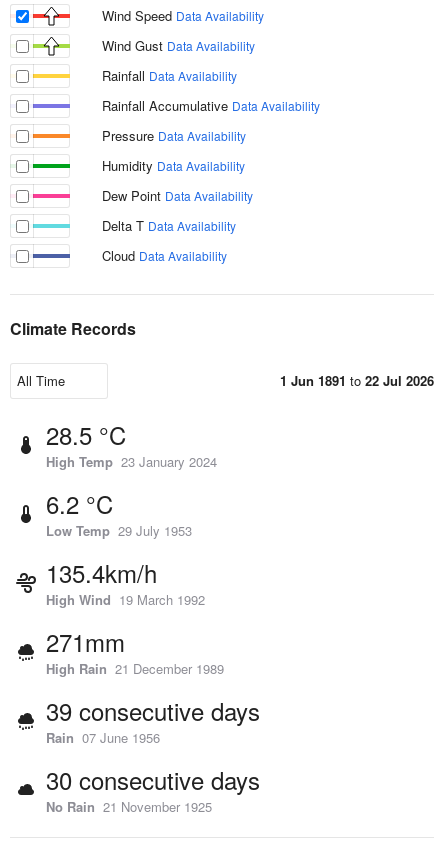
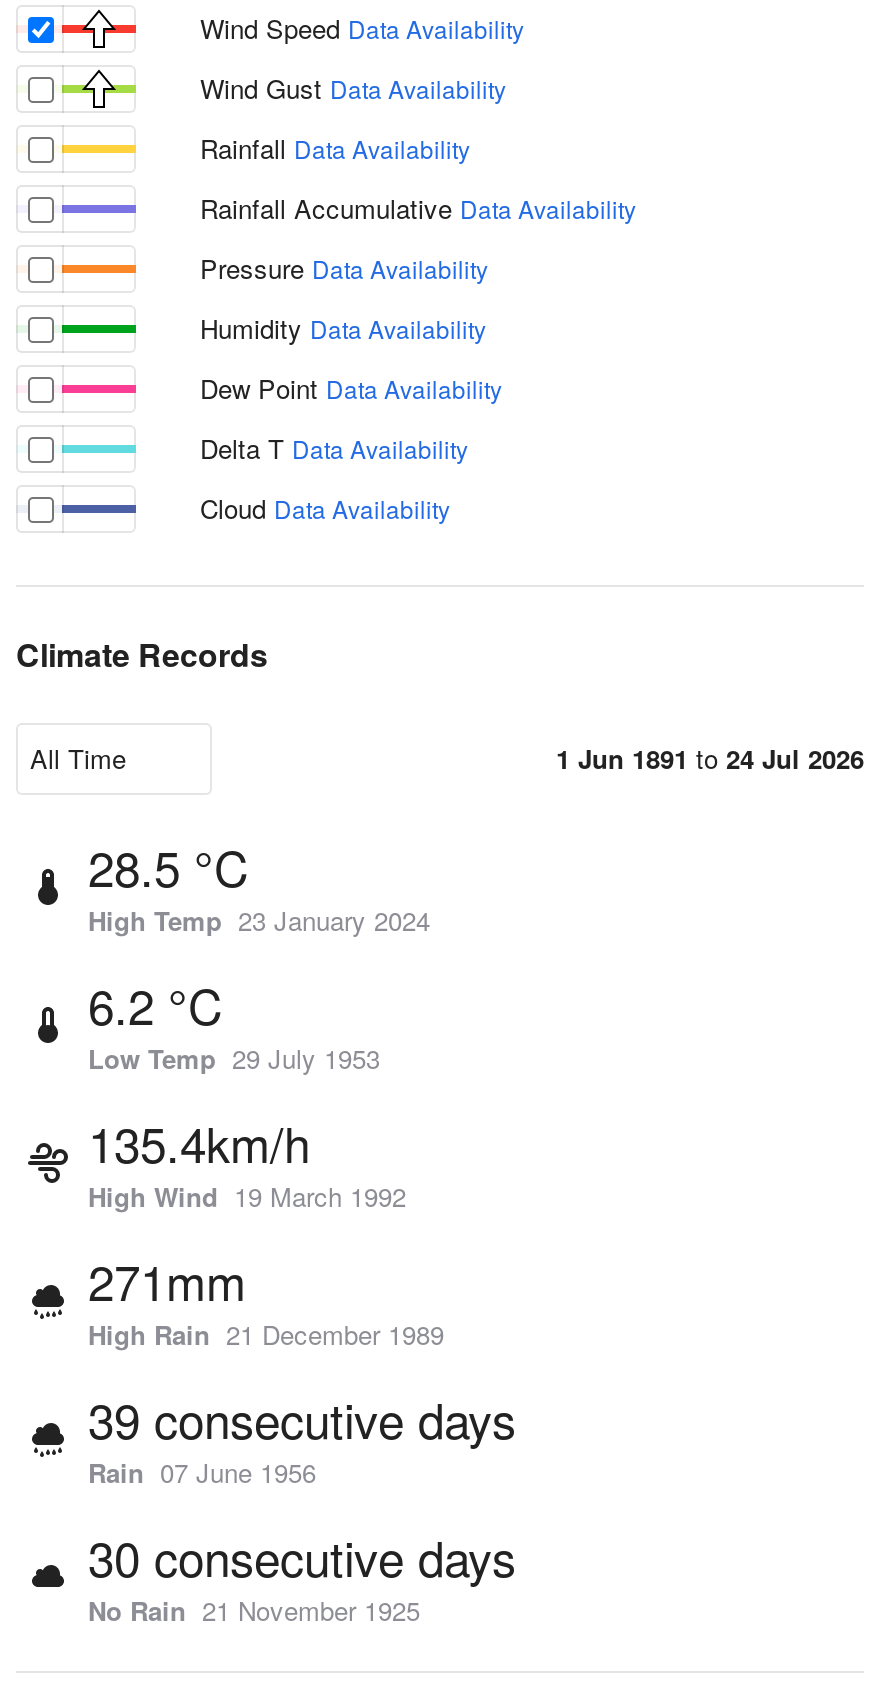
- 1 Jun 1891 to 22 Jul 2026
+ 1 Jun 1891 to 24 Jul 2026
